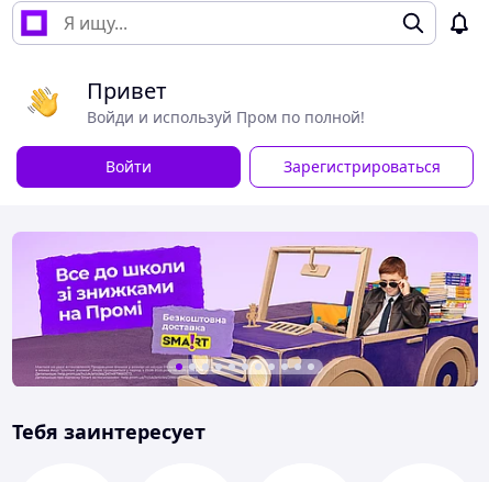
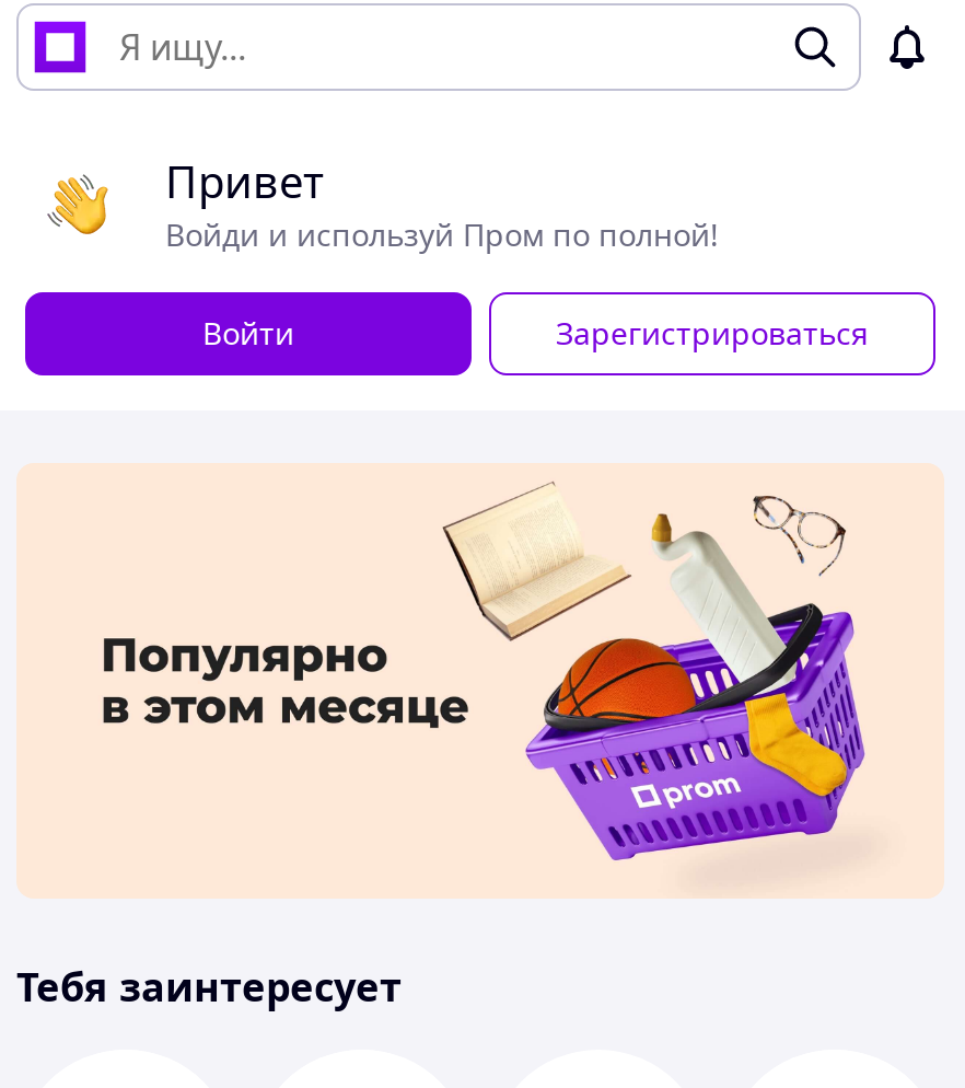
- [image]
+ [image]
